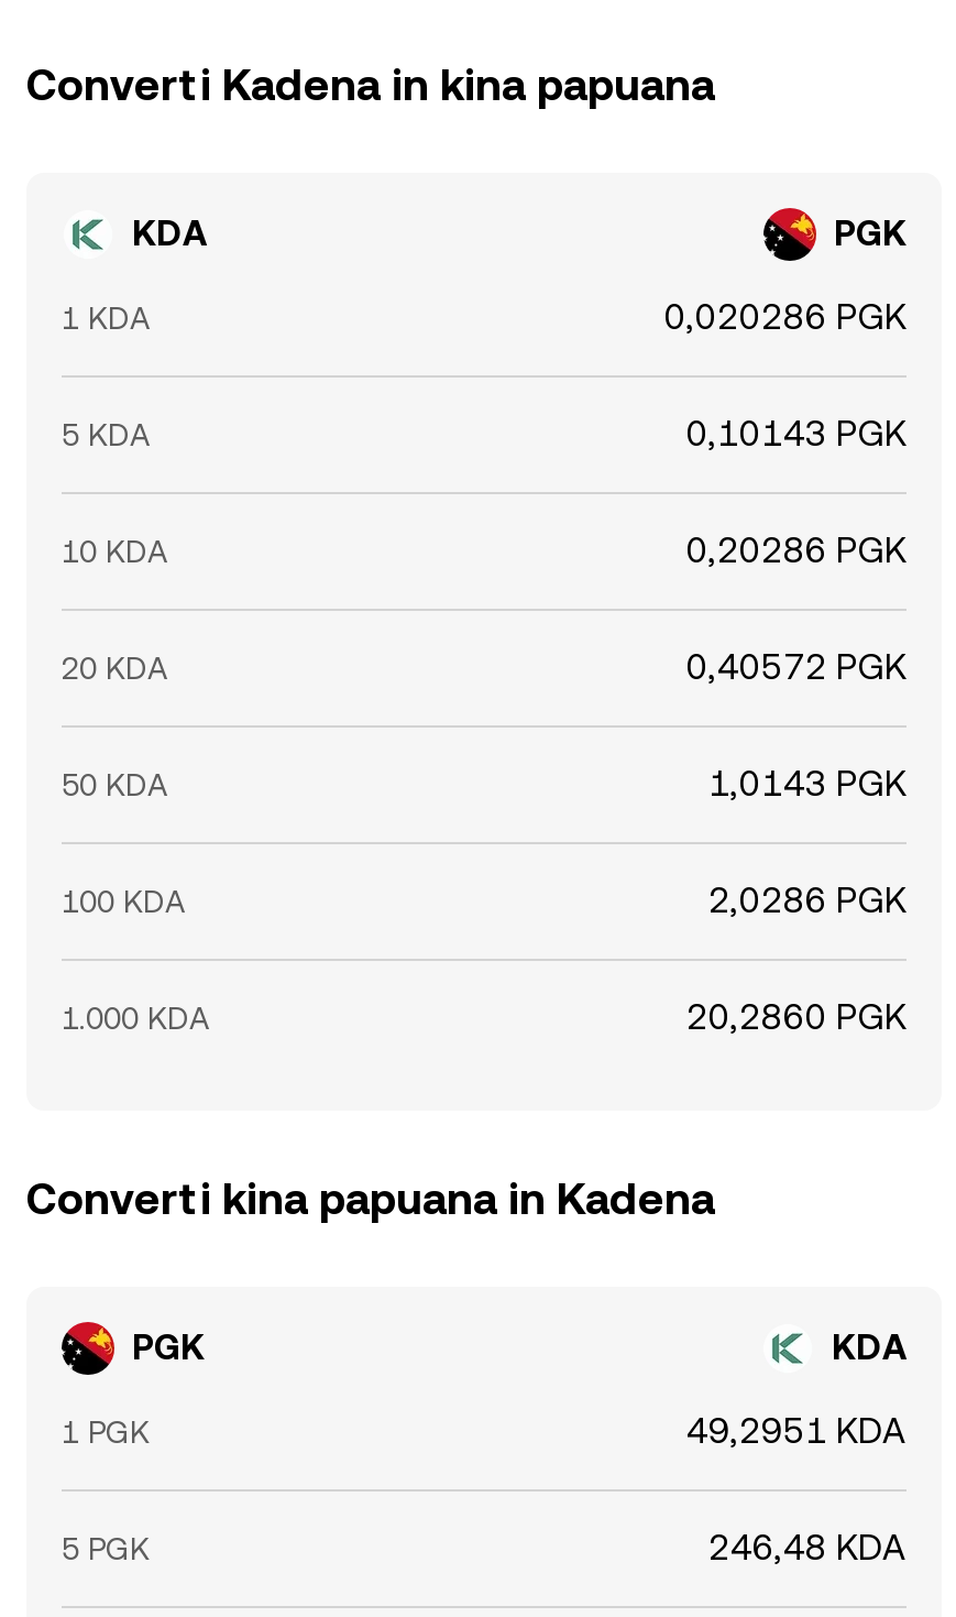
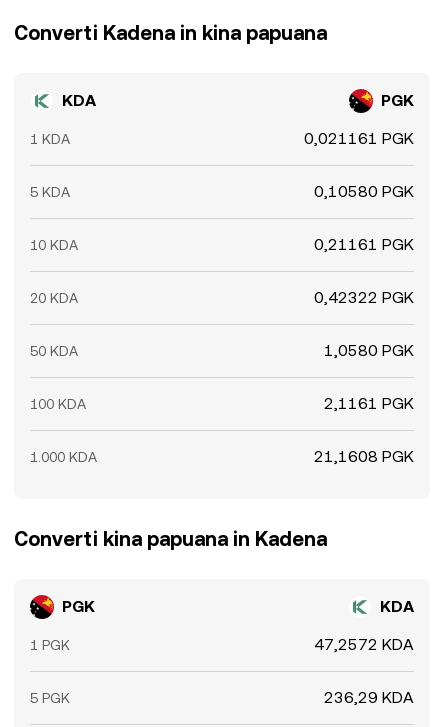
- 0,020286 PGK
+ 0,021161 PGK

- 0,10143 PGK
+ 0,10580 PGK

- 0,20286 PGK
+ 0,21161 PGK

- 0,40572 PGK
+ 0,42322 PGK

- 1,0143 PGK
+ 1,0580 PGK

- 2,0286 PGK
+ 2,1161 PGK

- 20,2860 PGK
+ 21,1608 PGK

- 49,2951 KDA
+ 47,2572 KDA

- 246,48 KDA
+ 236,29 KDA
